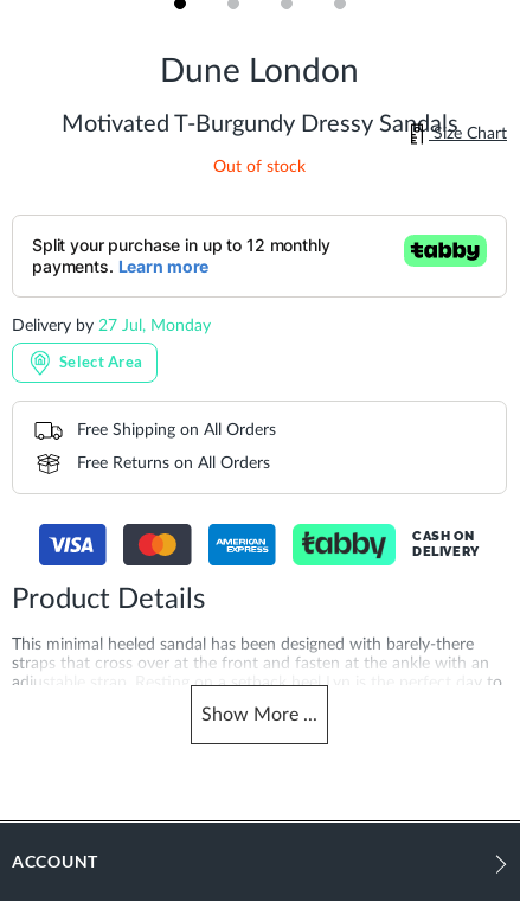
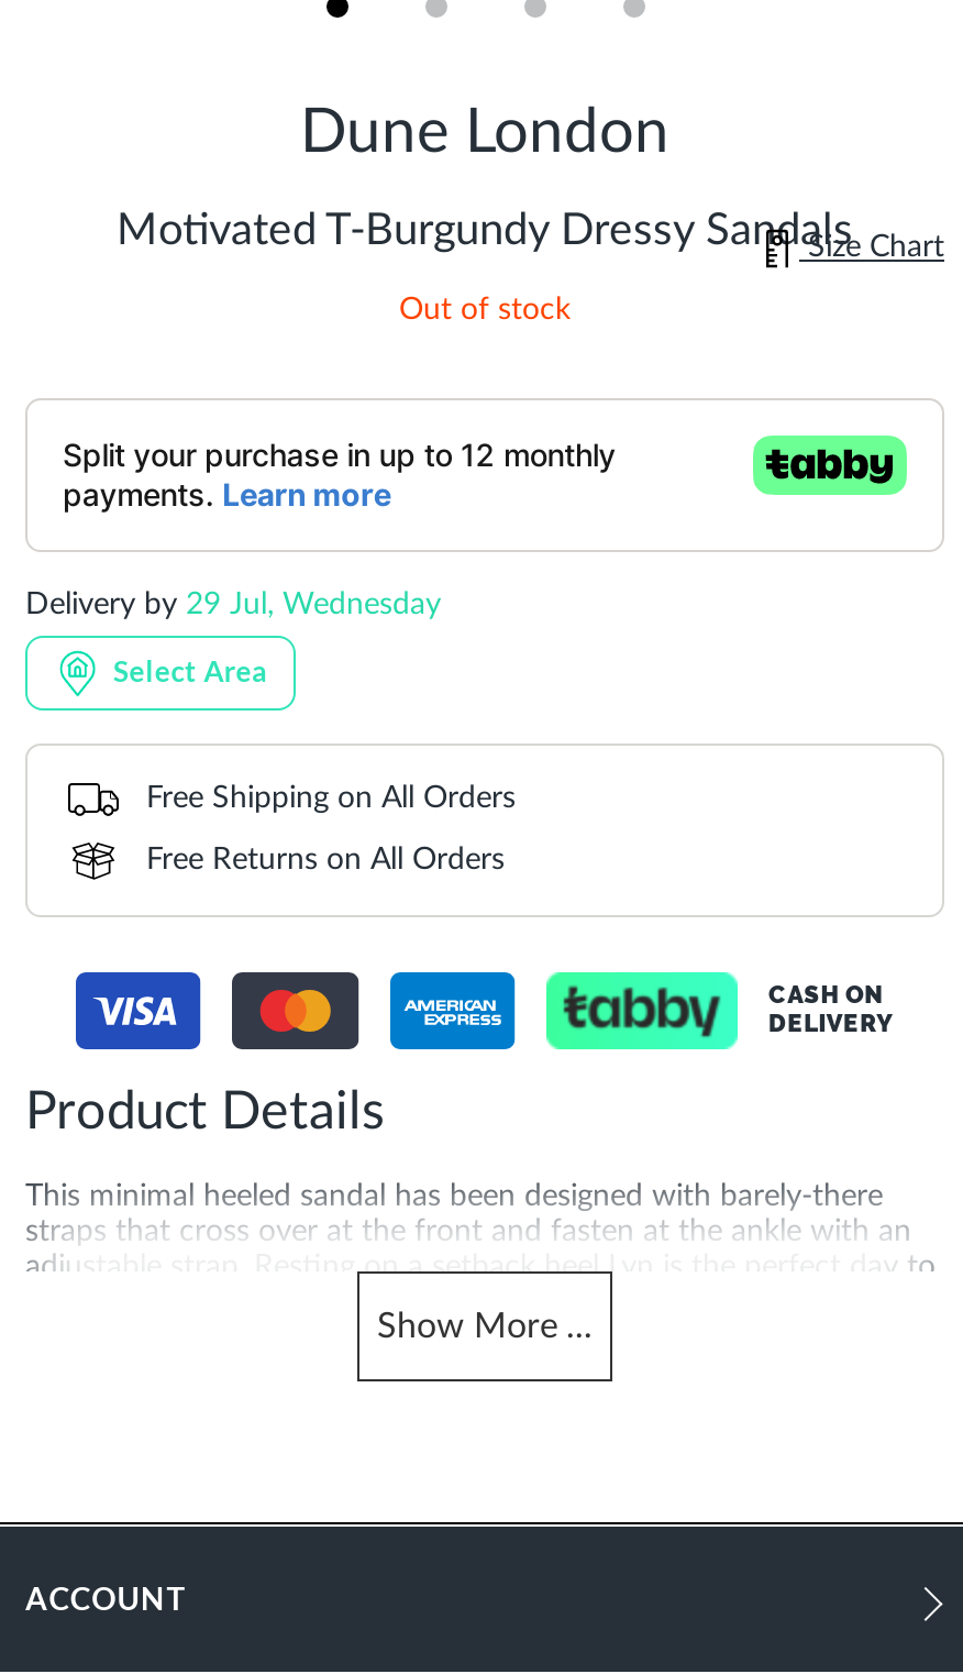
- Delivery by 27 Jul, Monday
+ Delivery by 29 Jul, Wednesday
